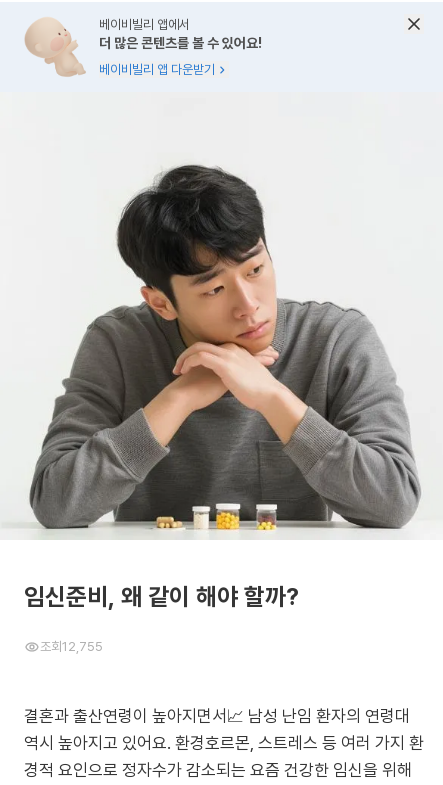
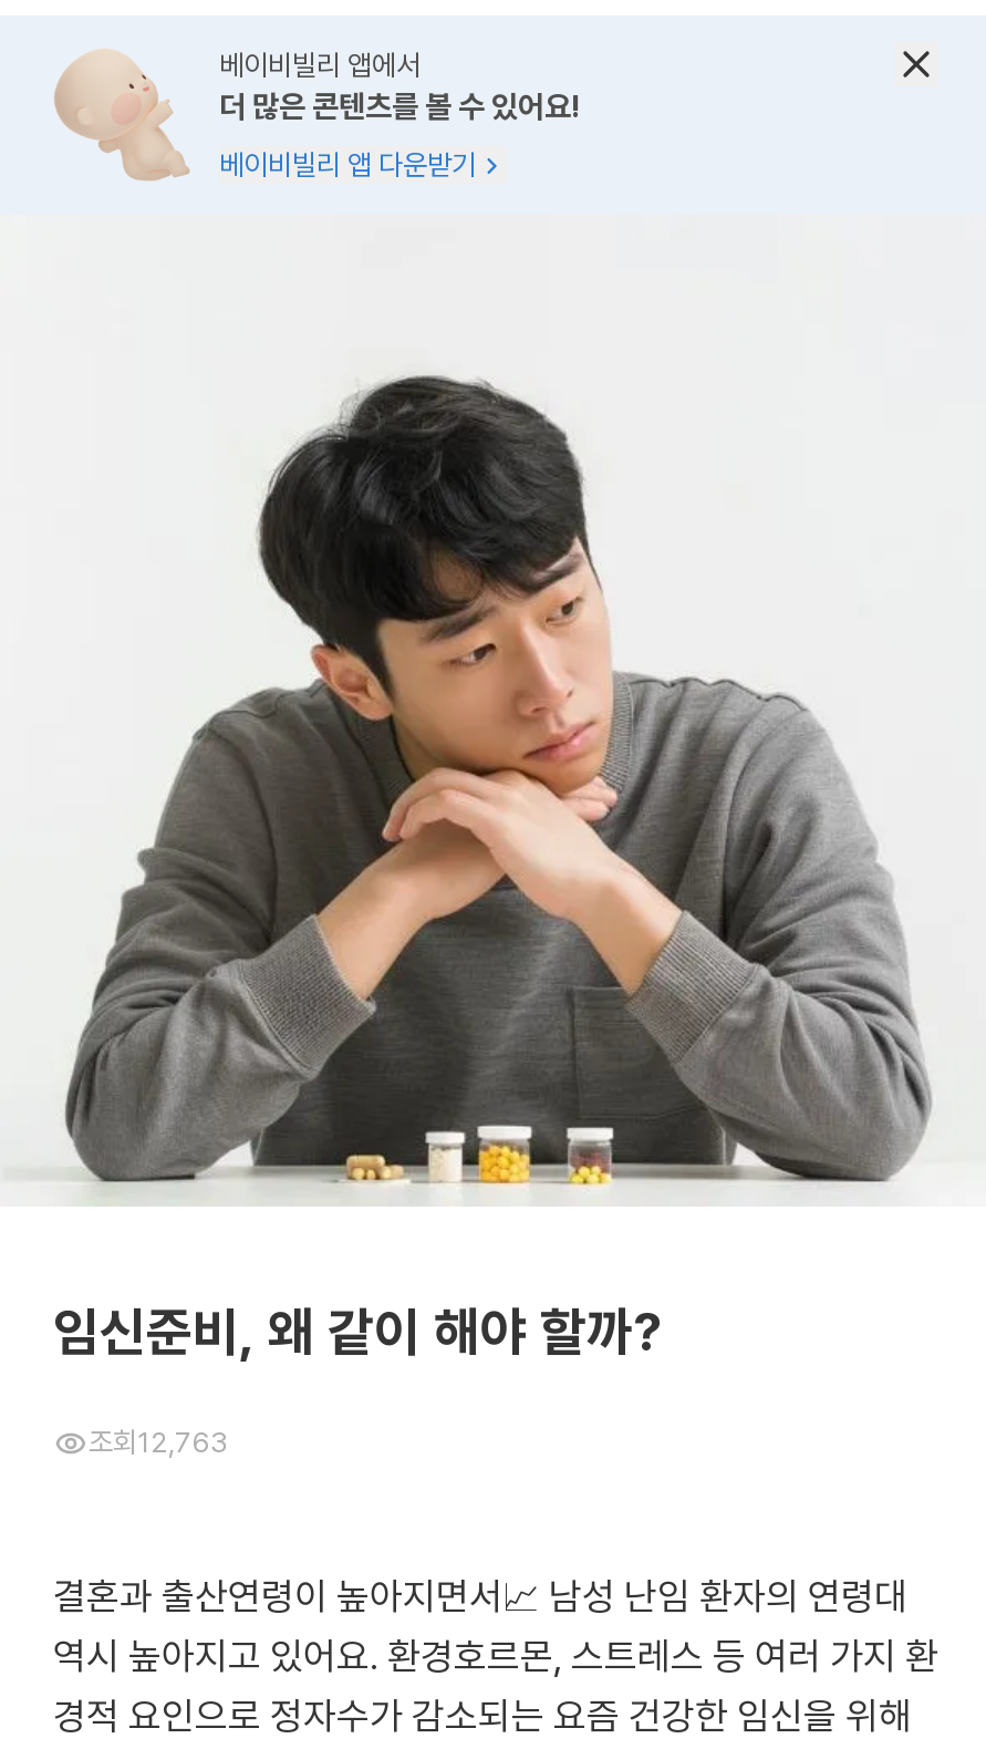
- 조회12,755
+ 조회12,763
